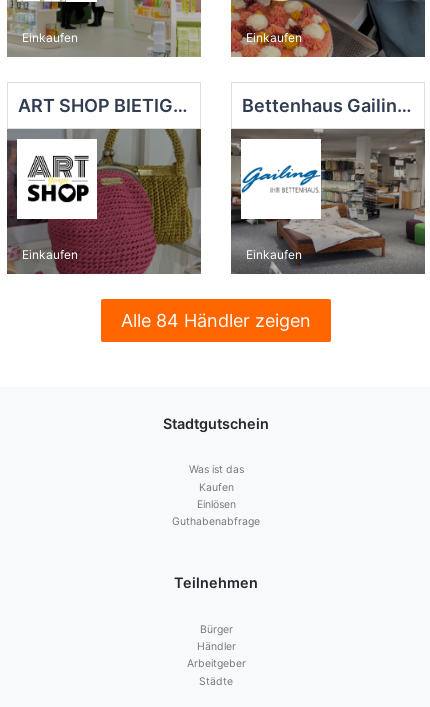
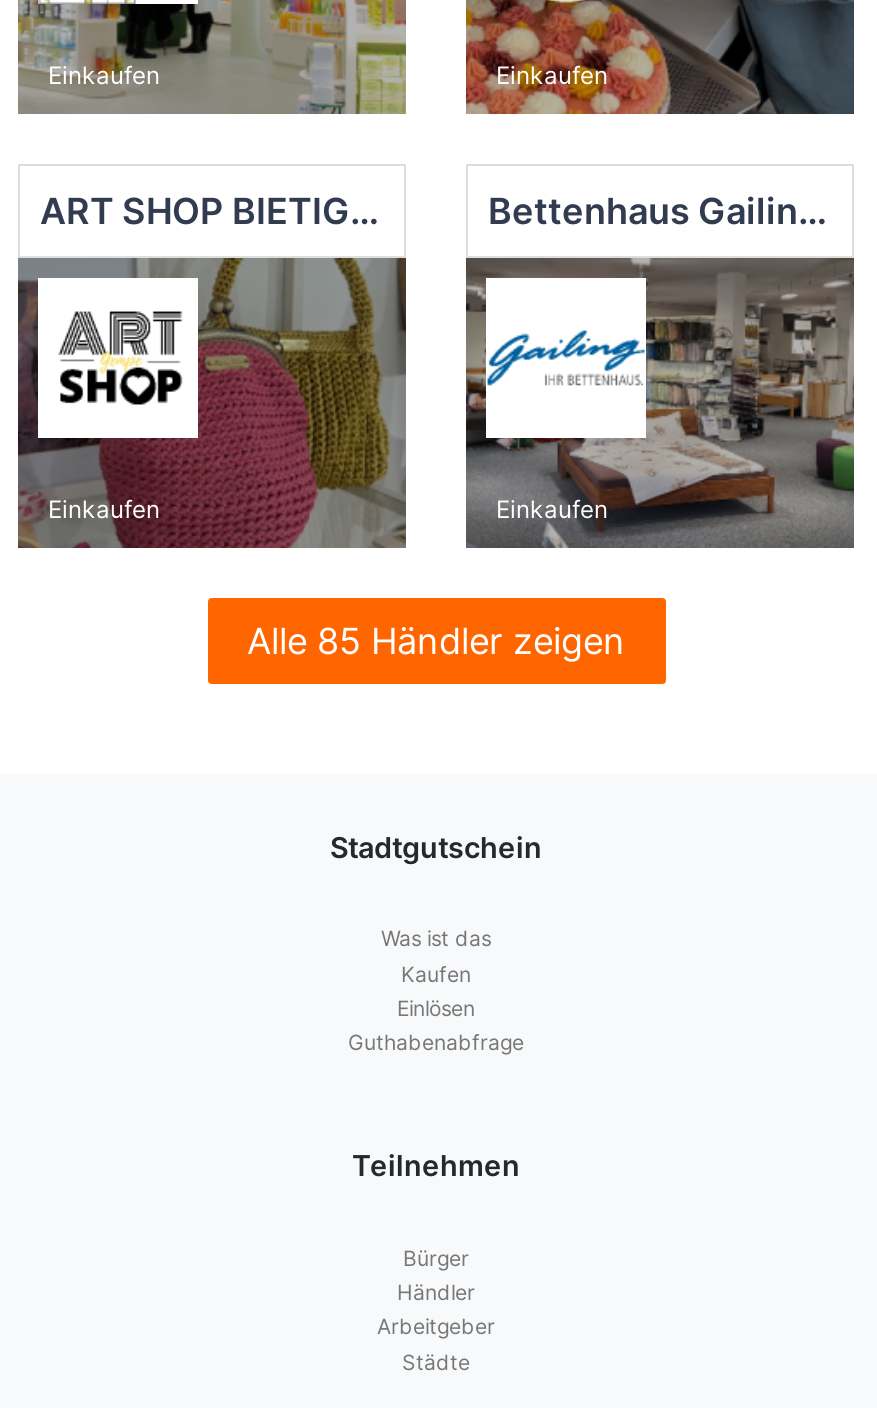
- Alle 84 Händler zeigen
+ Alle 85 Händler zeigen
